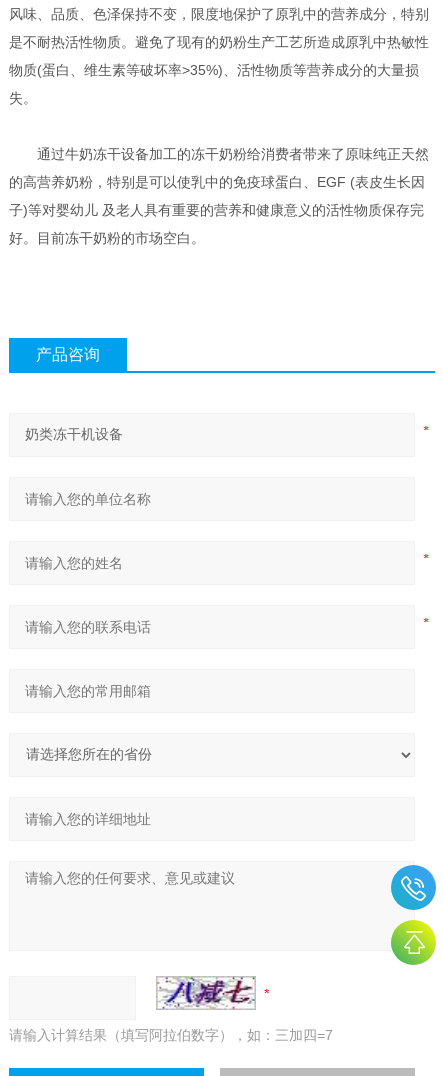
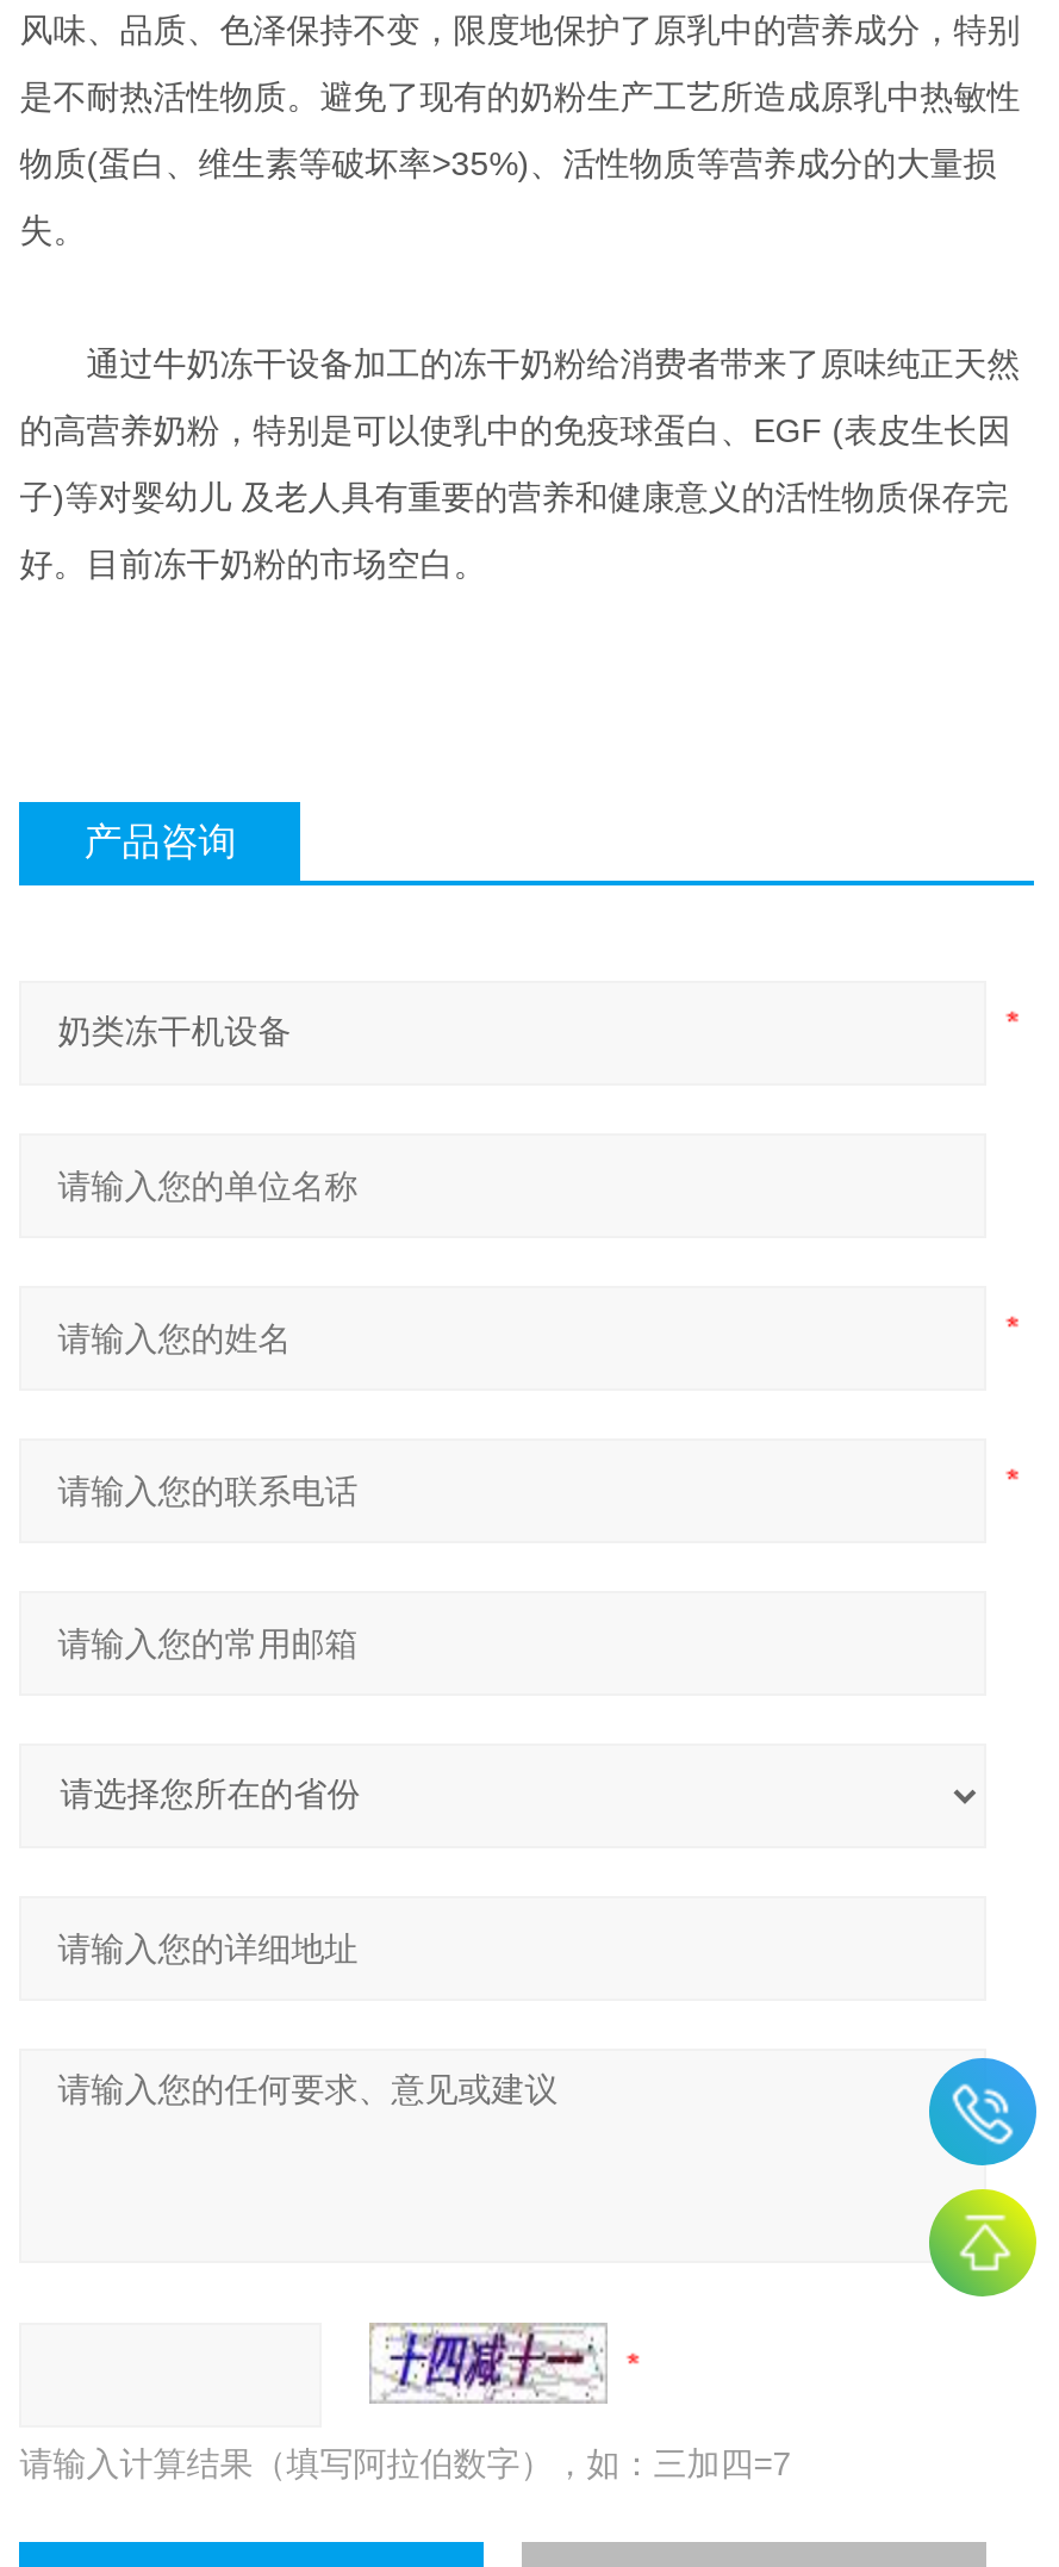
- [image]
+ [image]
